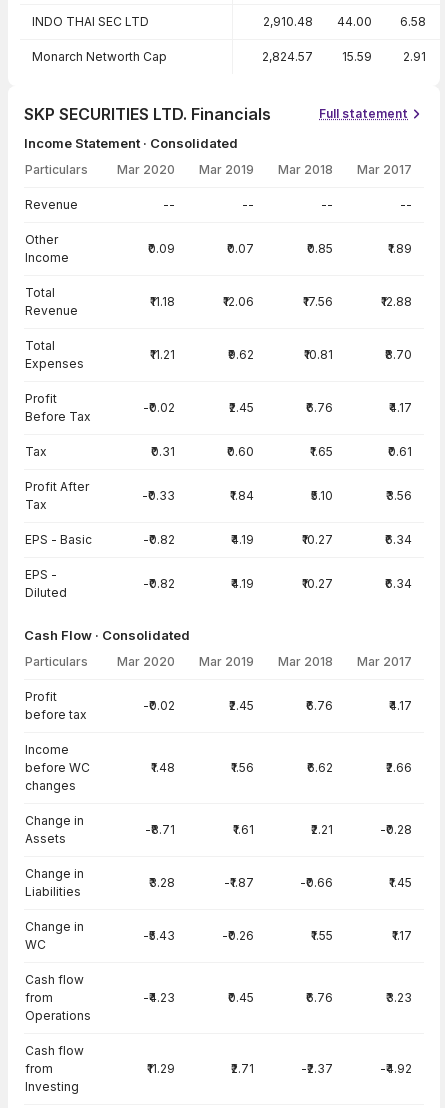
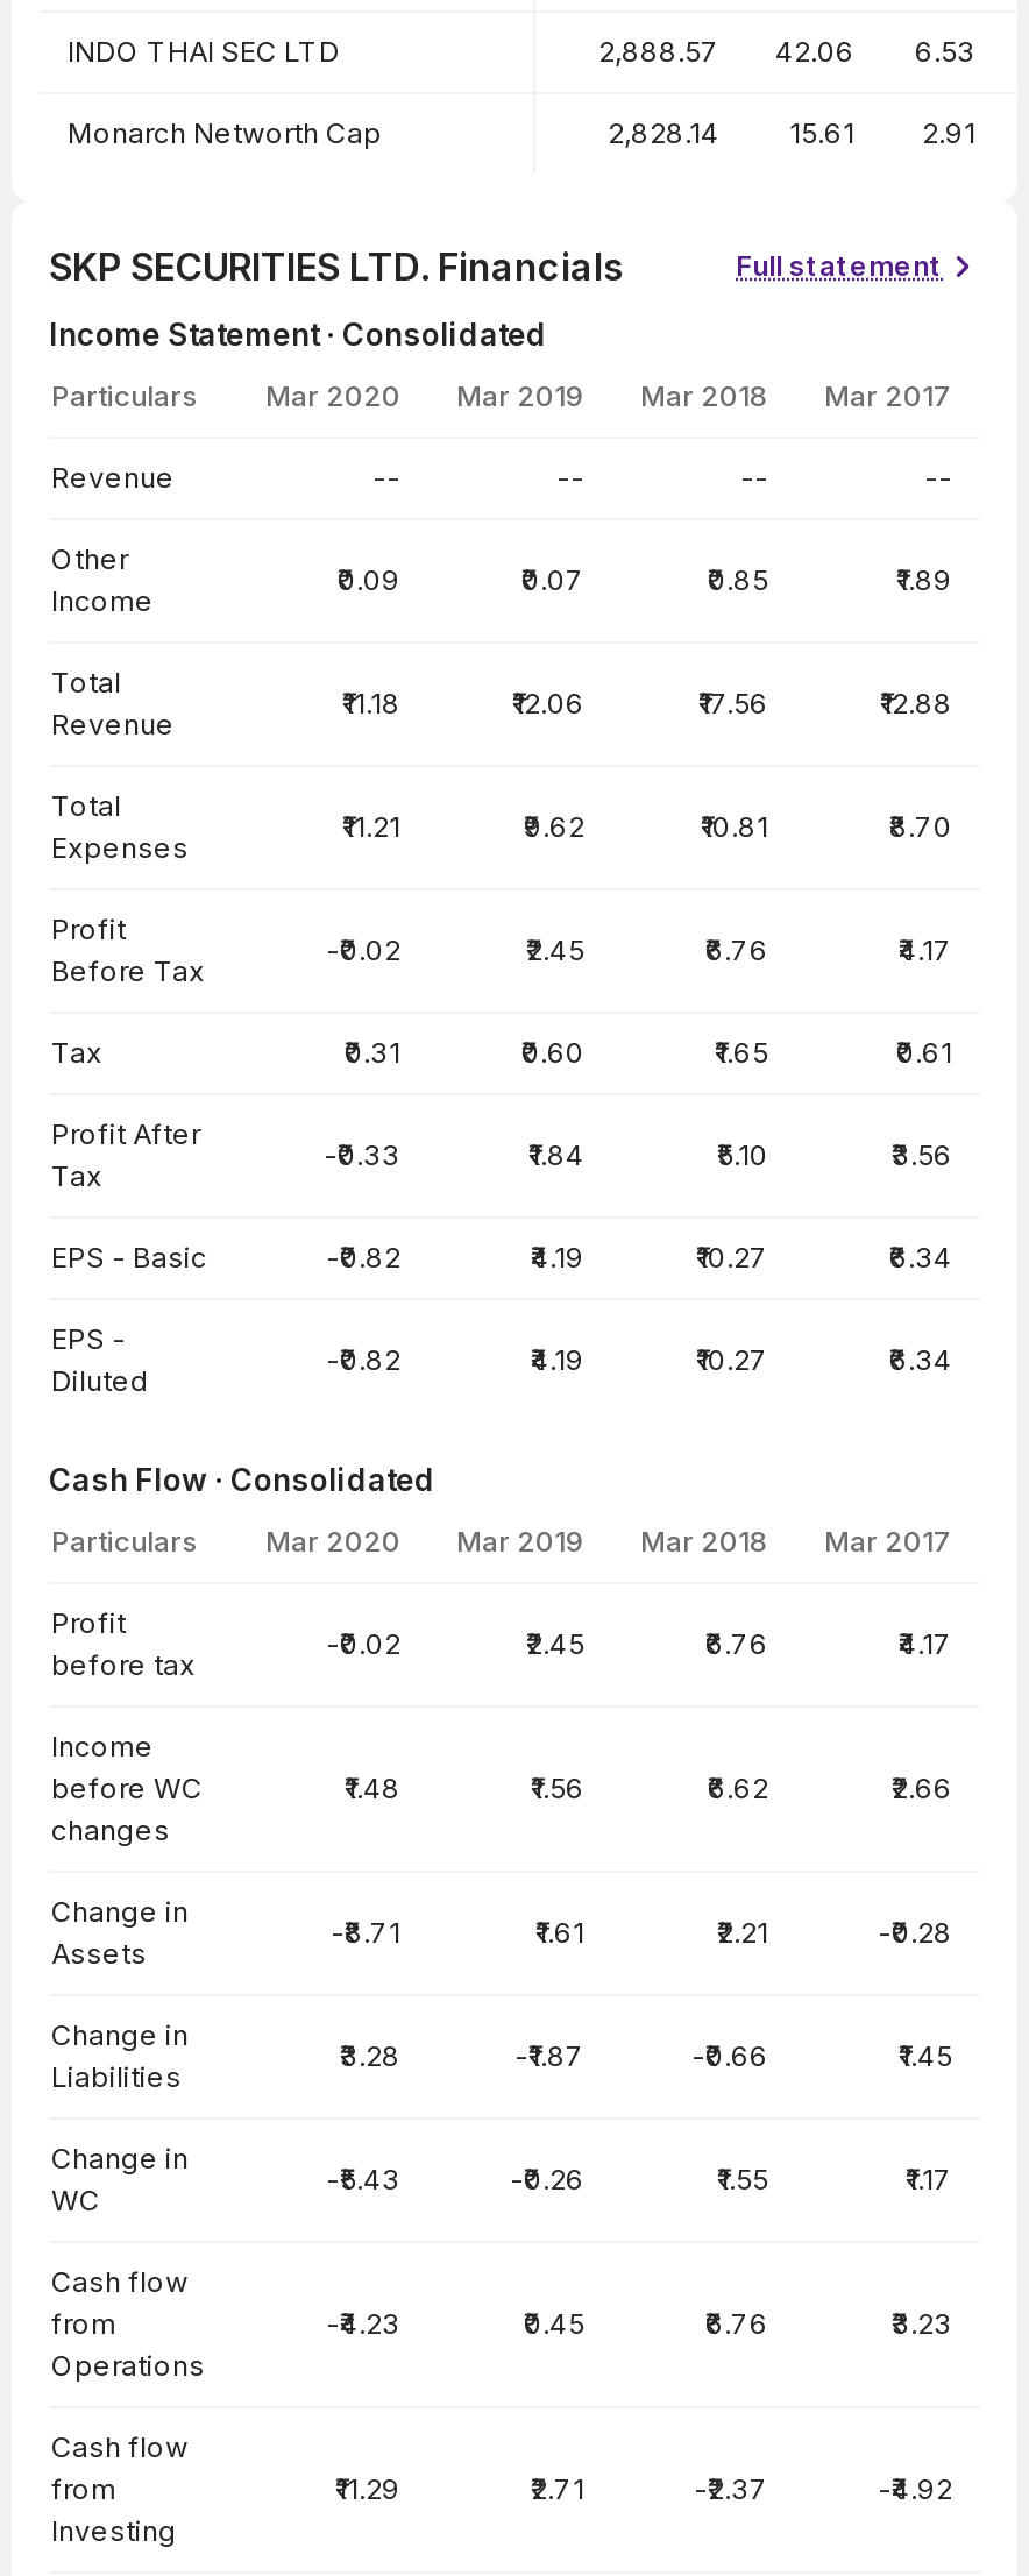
- 2,910.48
+ 2,888.57

- 44.00
+ 42.06

- 6.58
+ 6.53

- 2,824.57
+ 2,828.14

- 15.59
+ 15.61
